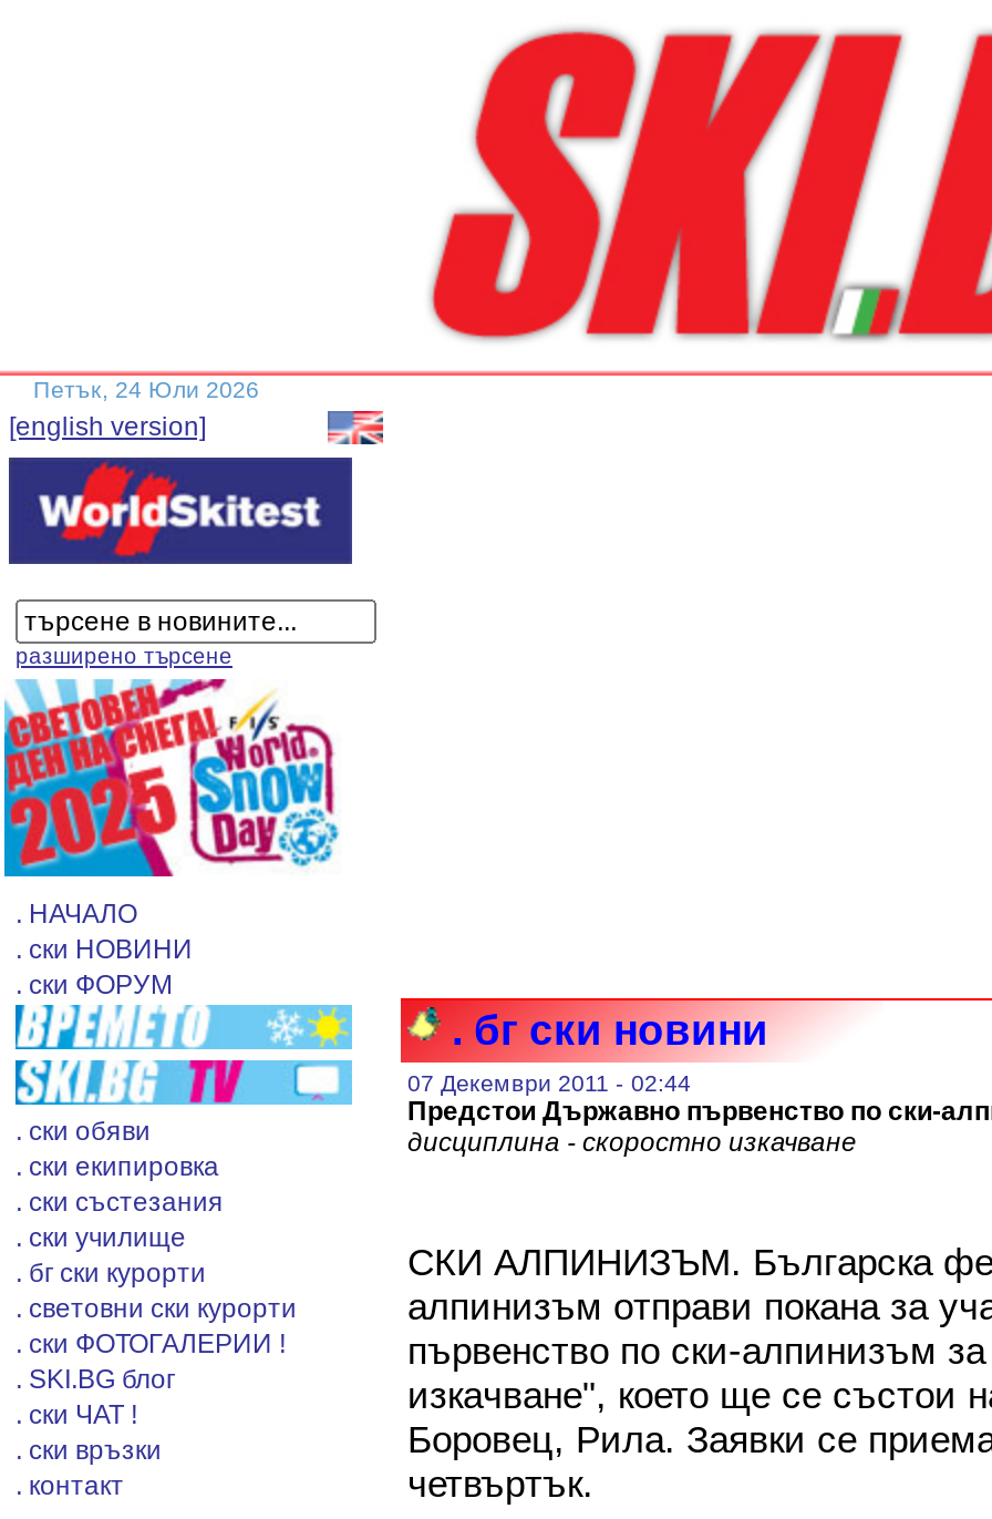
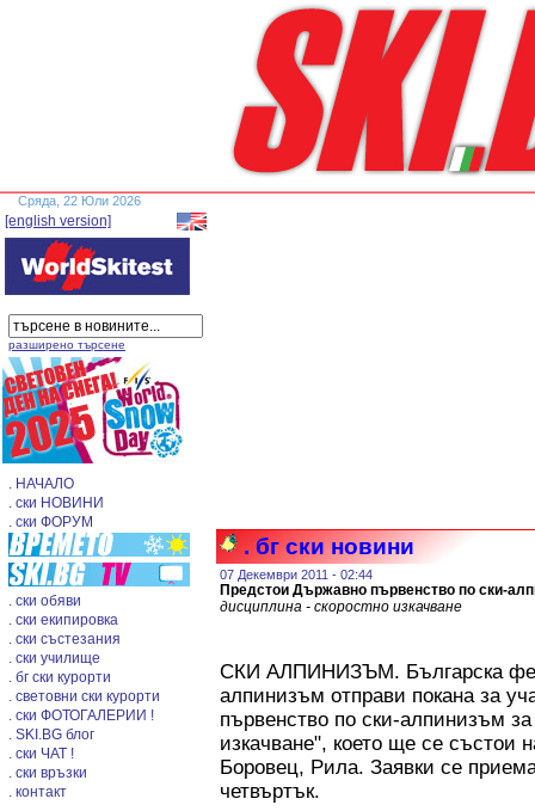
- Петък, 24 Юли 2026
+ Сряда, 22 Юли 2026
